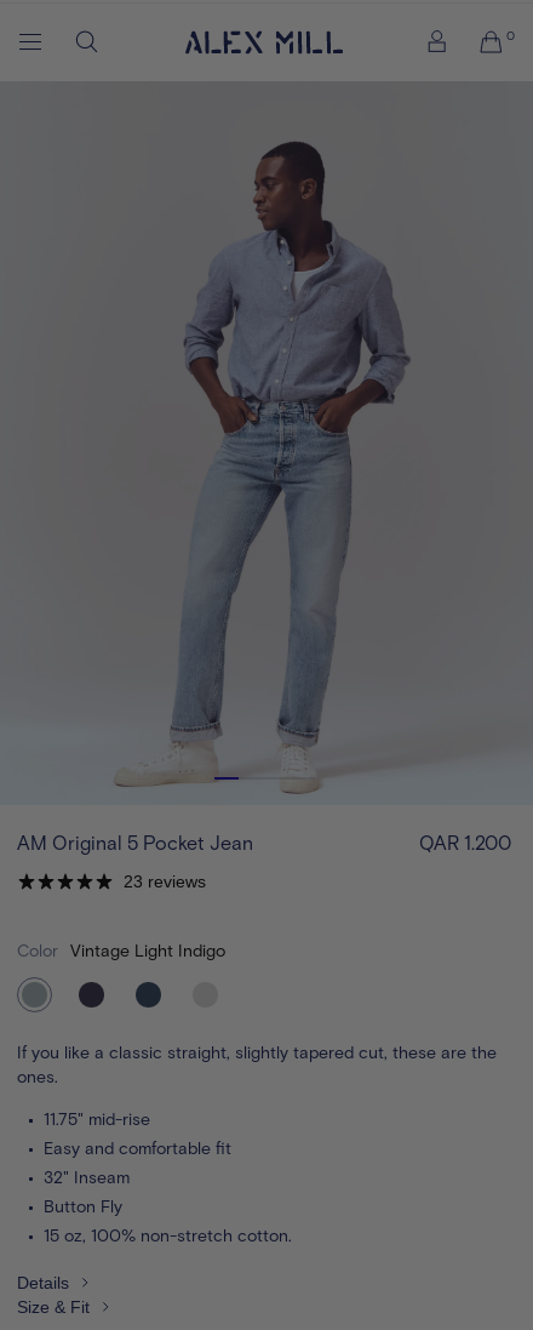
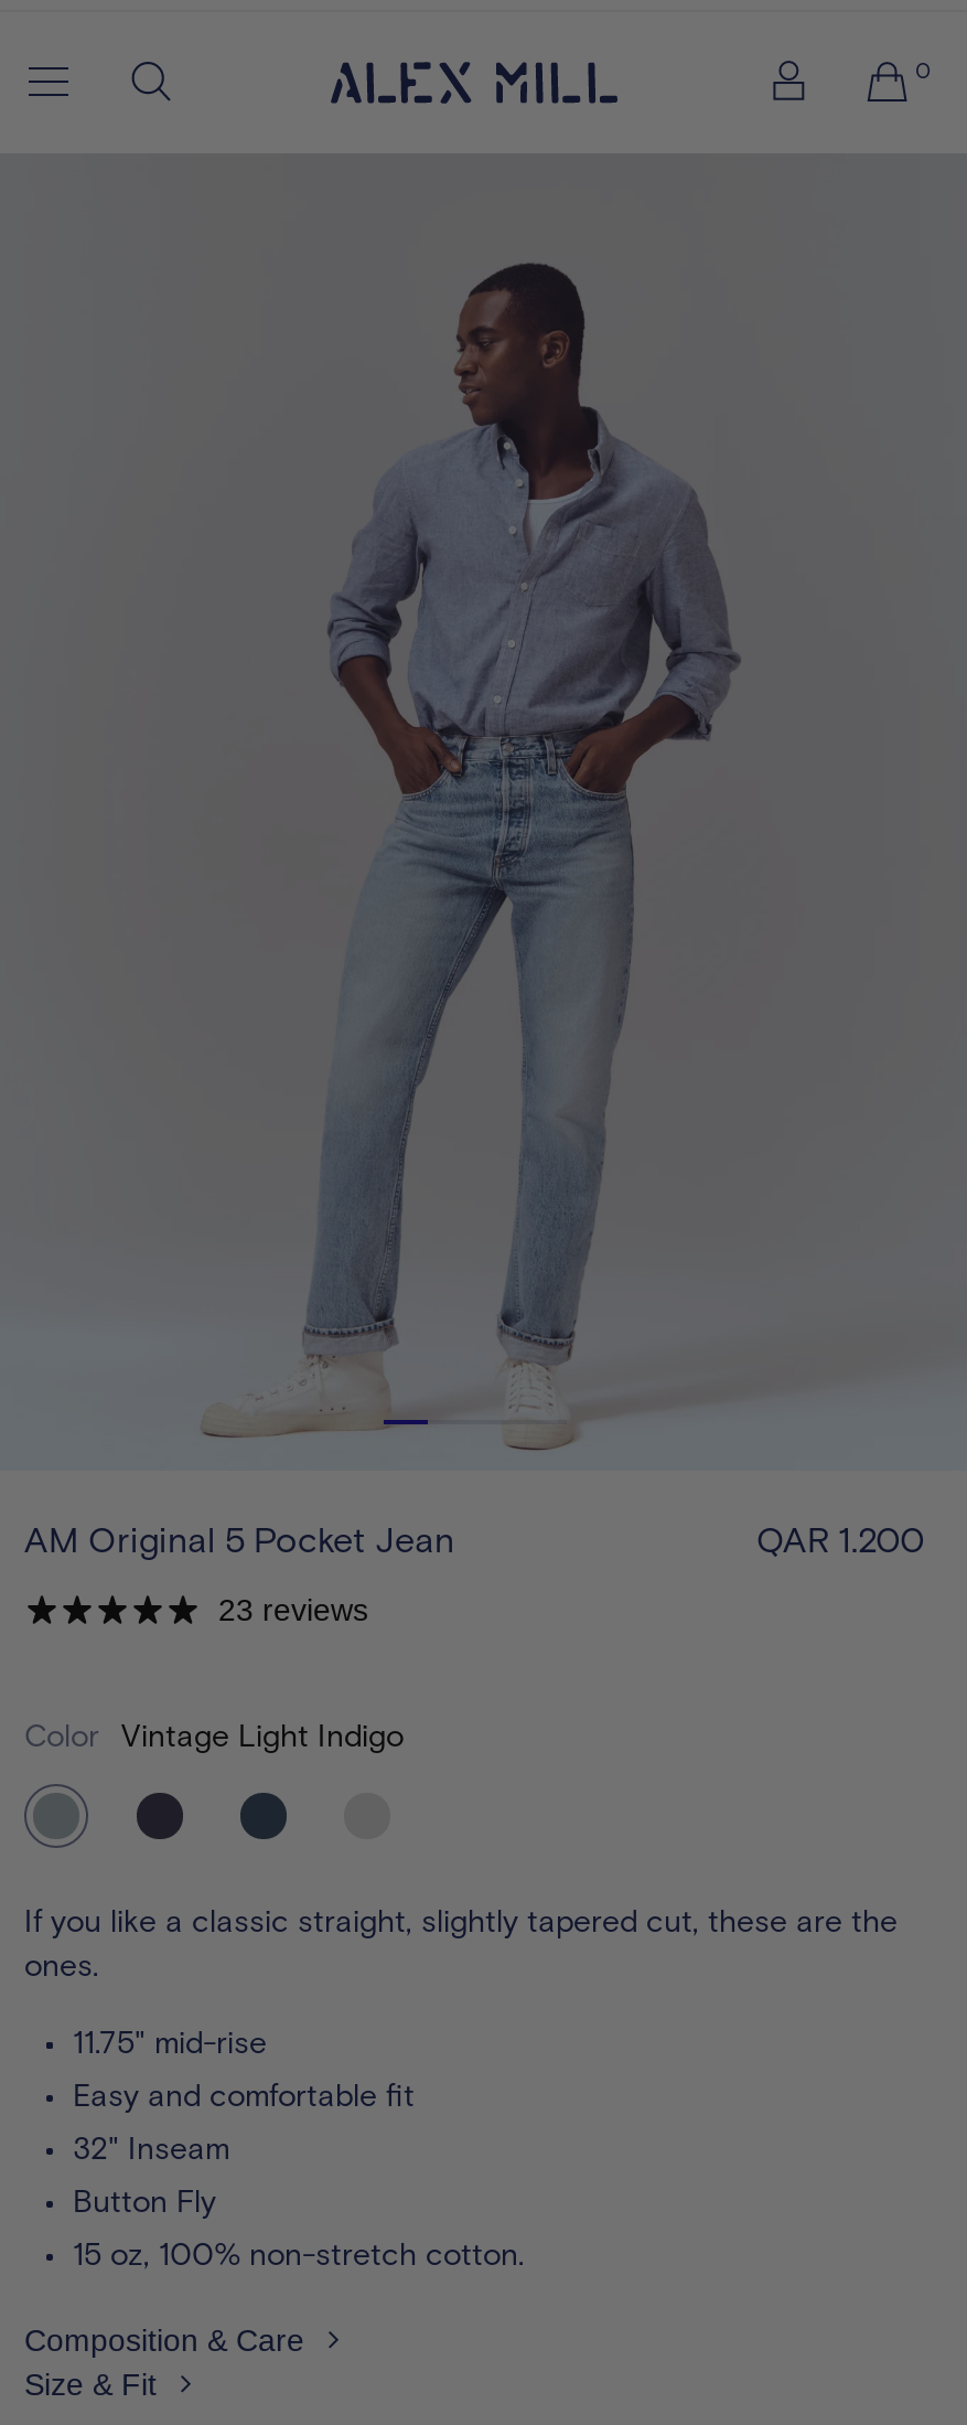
- Details
+ Composition & Care
